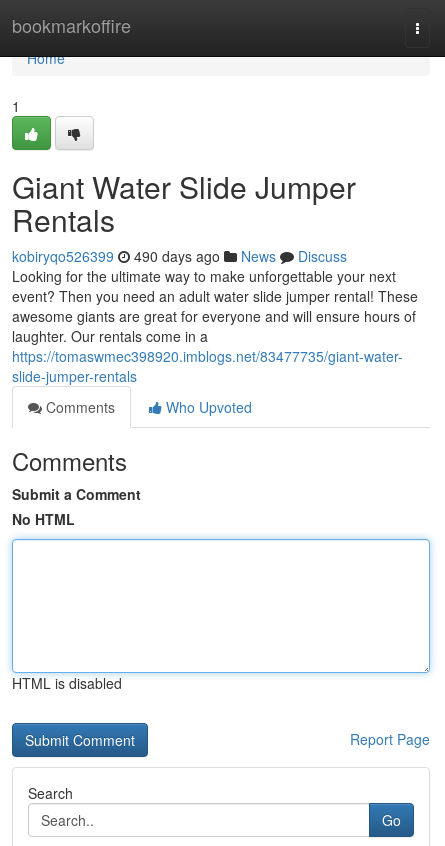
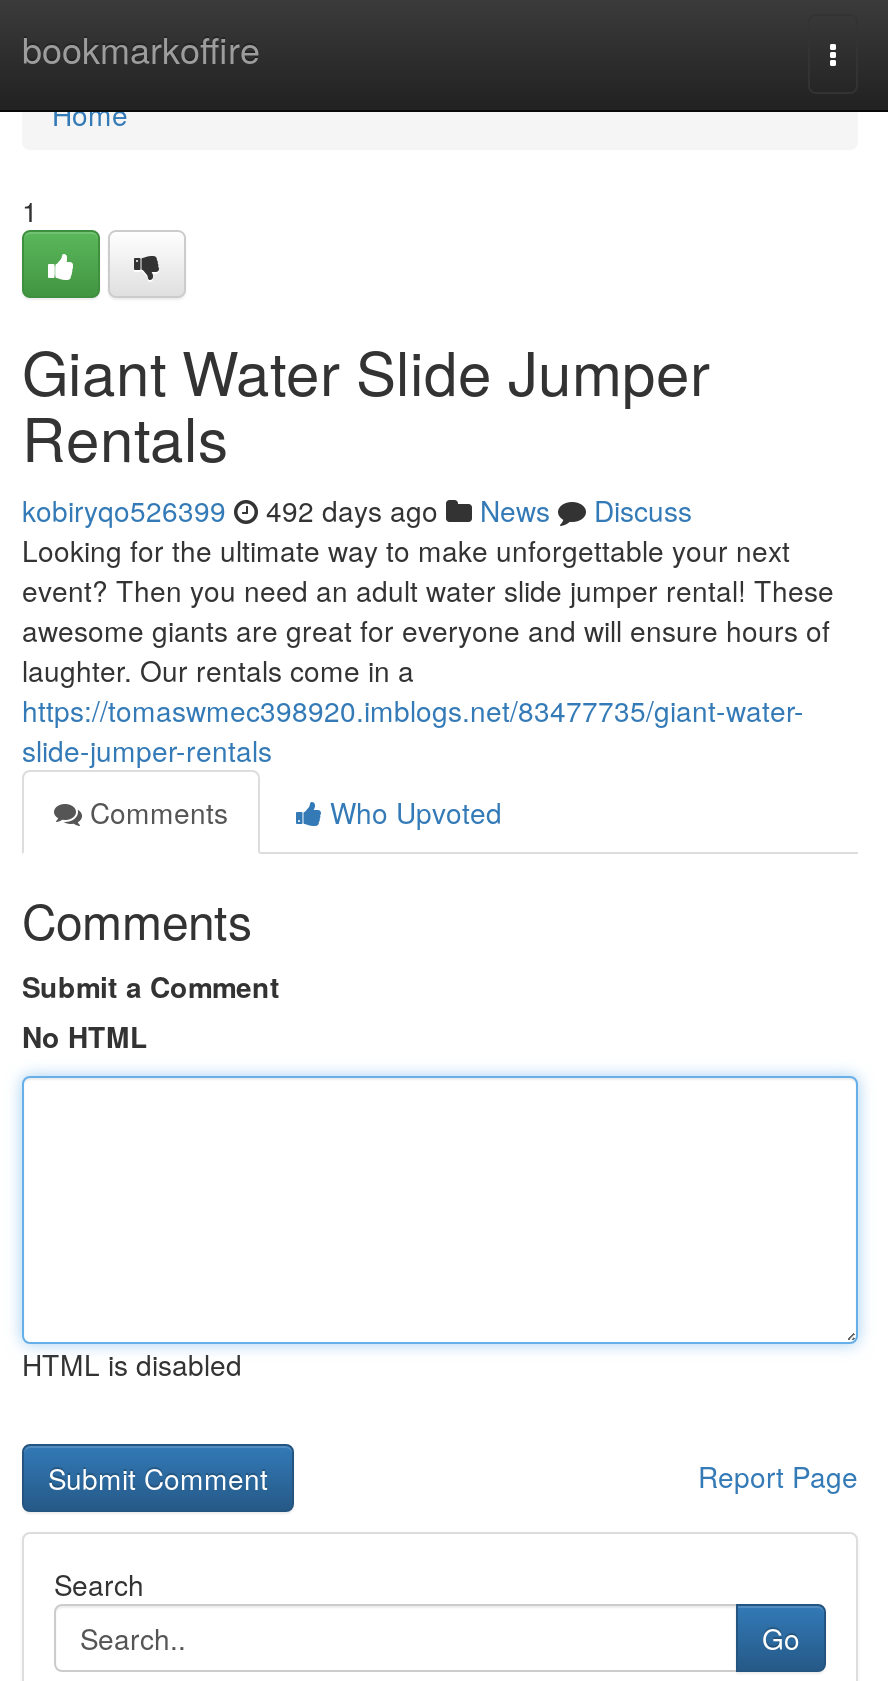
- kobiryqo526399 490 days ago News Discuss
+ kobiryqo526399 492 days ago News Discuss
